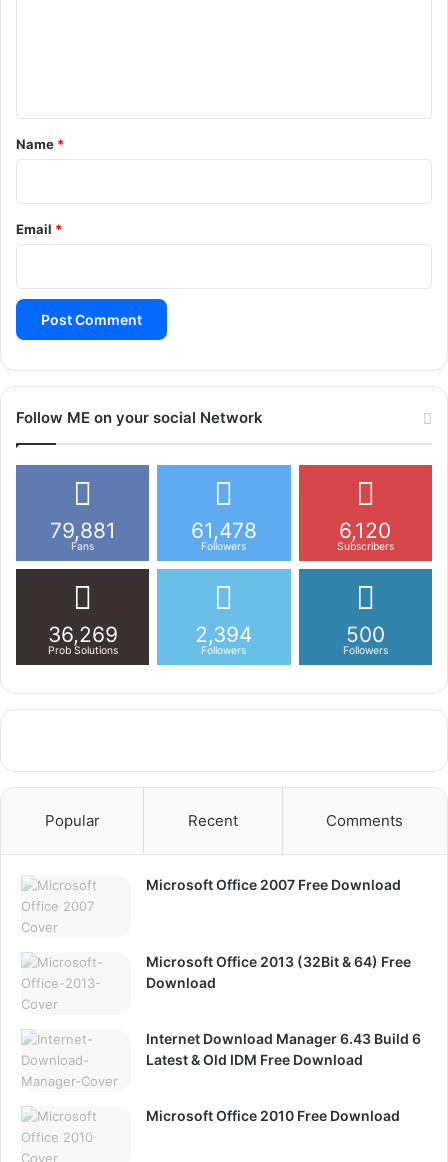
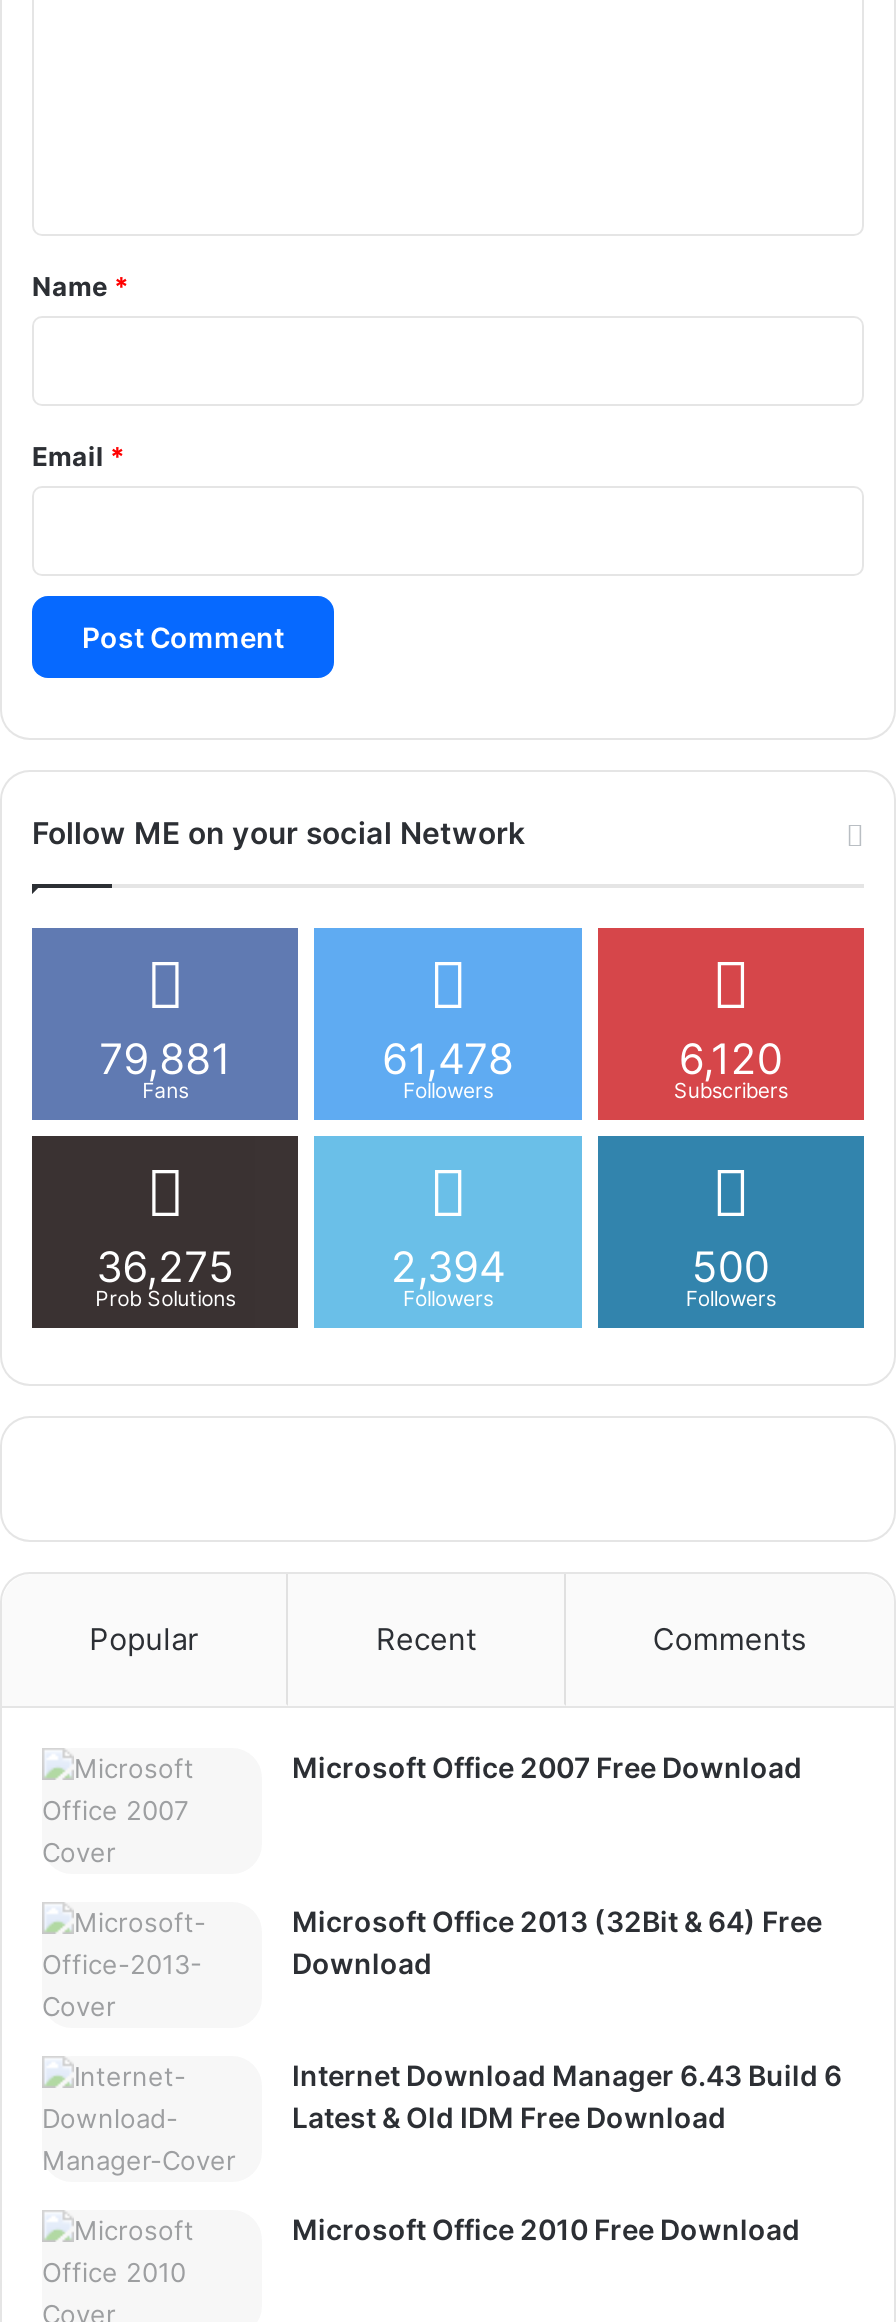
- 36,269
+ 36,275
